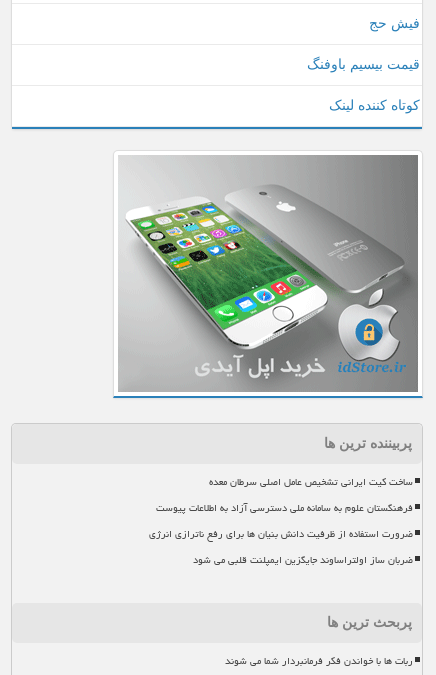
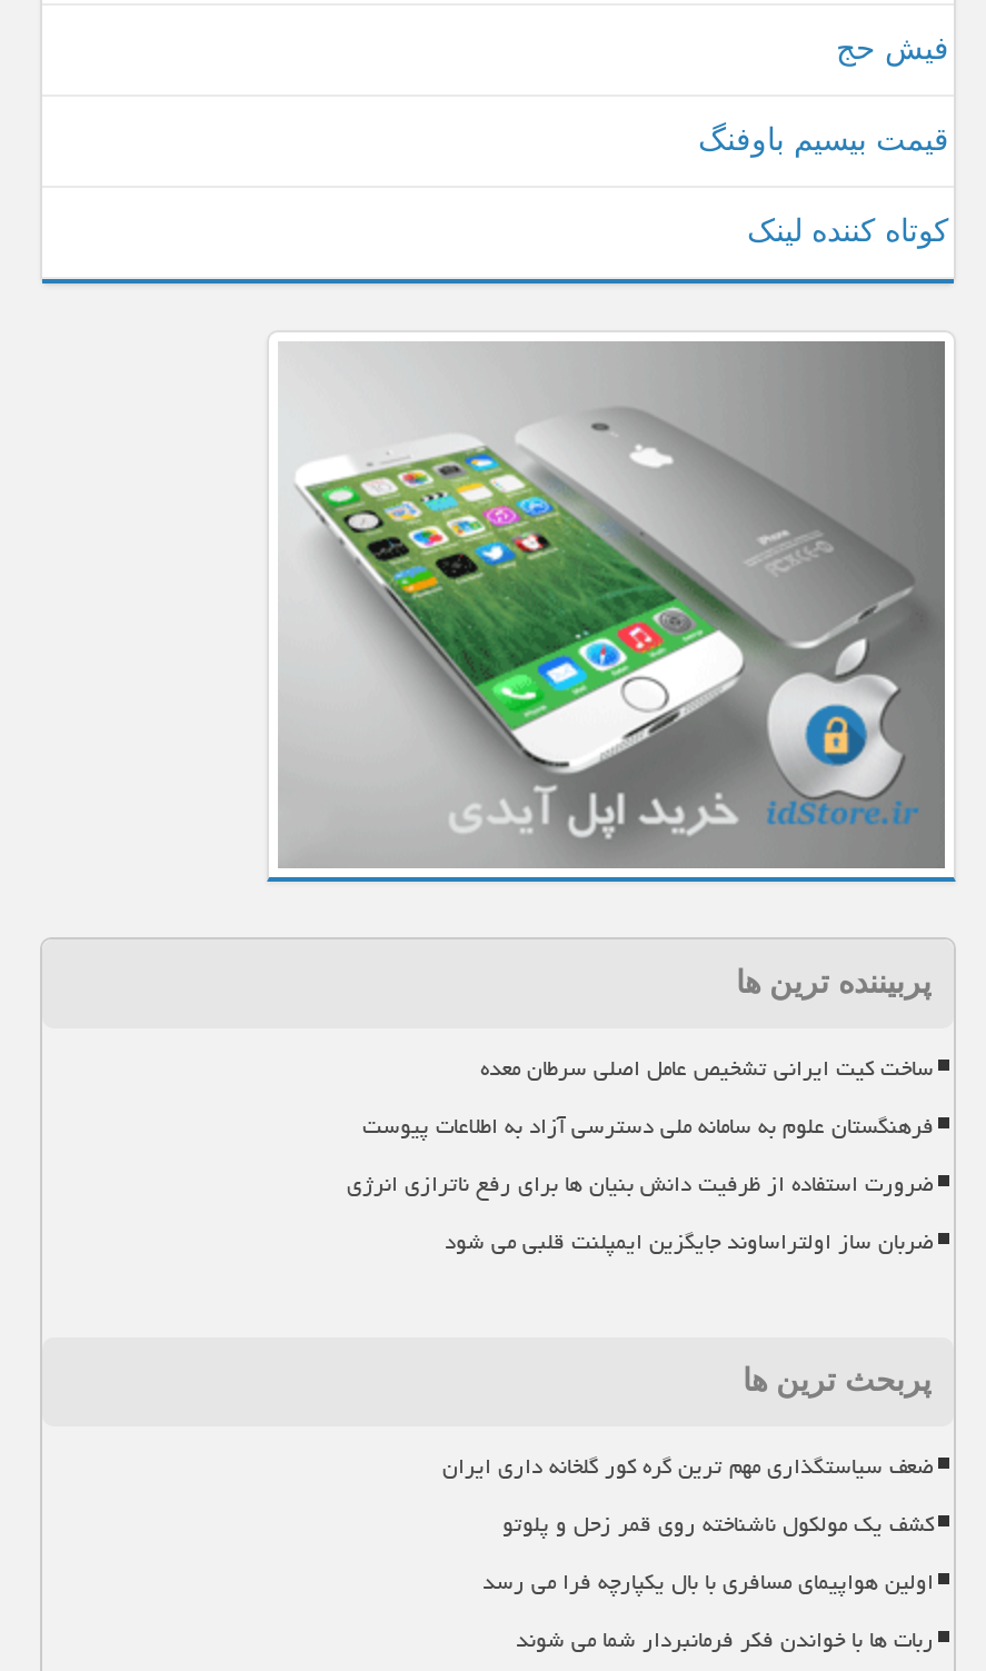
+ ضعف سیاستگذاری مهم ترین گره کور گلخانه داری ایران
+ کشف یک مولکول ناشناخته روی قمر زحل و پلوتو
+ اولین هواپیمای مسافری با بال یکپارچه فرا می رسد
